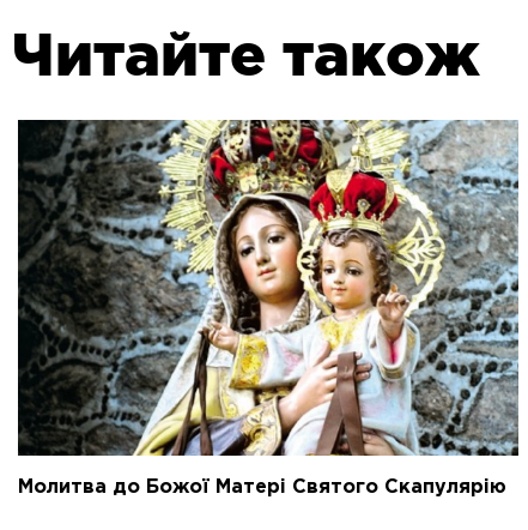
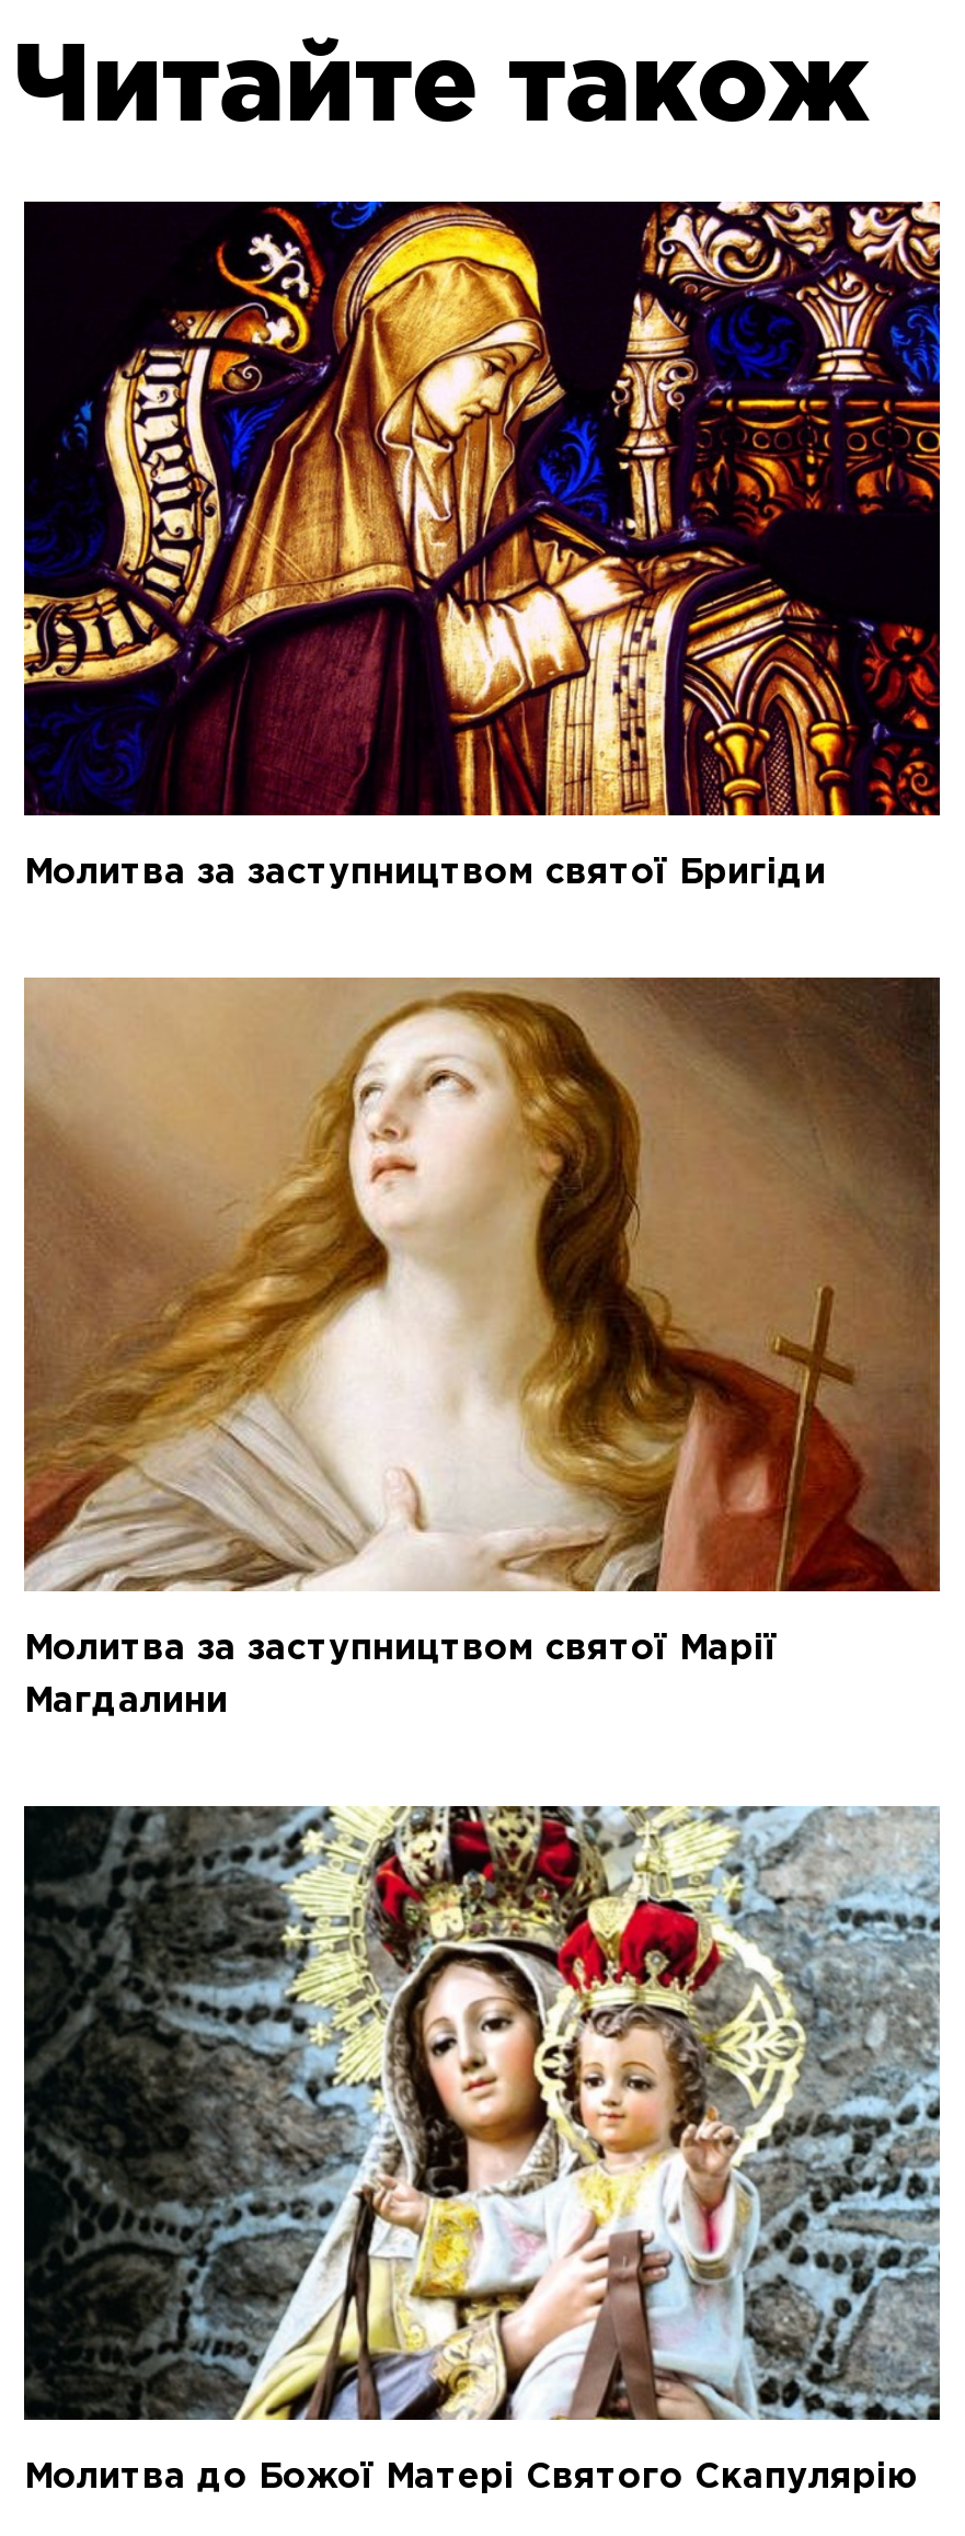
+ [image]
+ Молитва за заступництвом святої Бригіди

+ [image]
+ Молитва за заступництвом святої Марії
+ Магдалини
